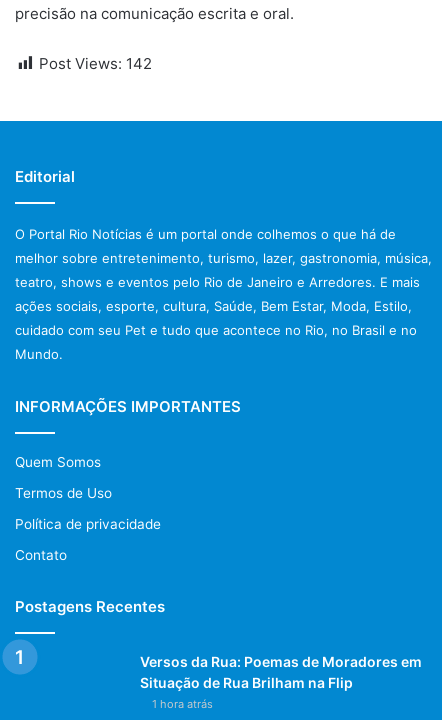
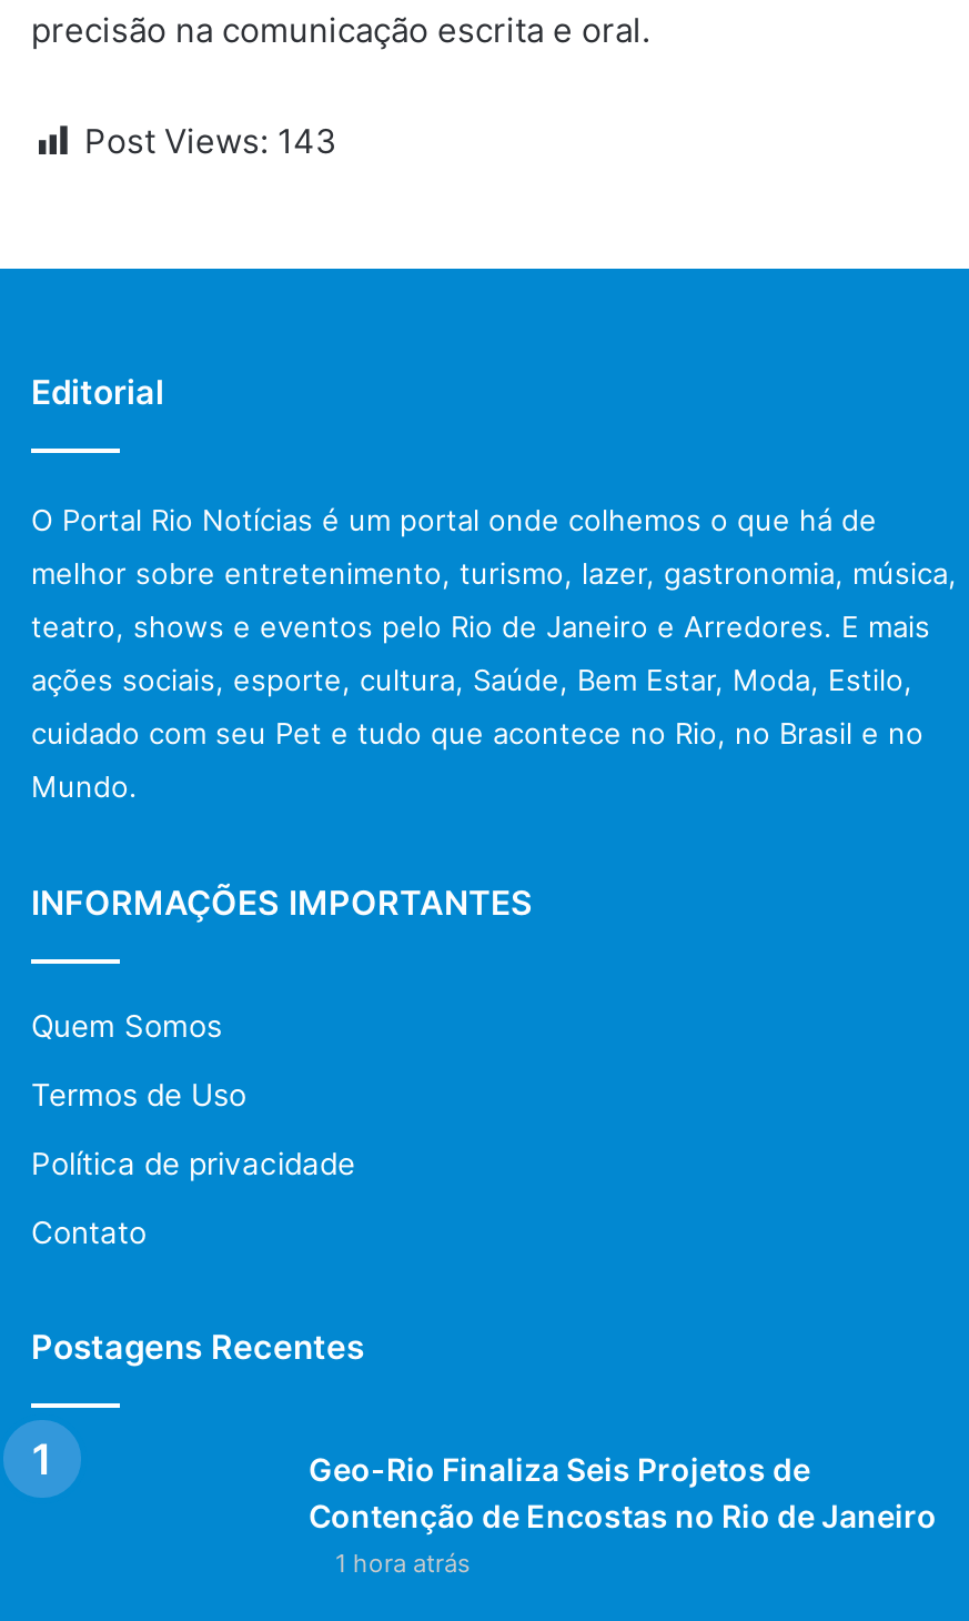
- Post Views: 142
+ Post Views: 143

- Versos da Rua: Poemas de Moradores em
- Situação de Rua Brilham na Flip
+ Geo-Rio Finaliza Seis Projetos de
+ Contenção de Encostas no Rio de Janeiro
